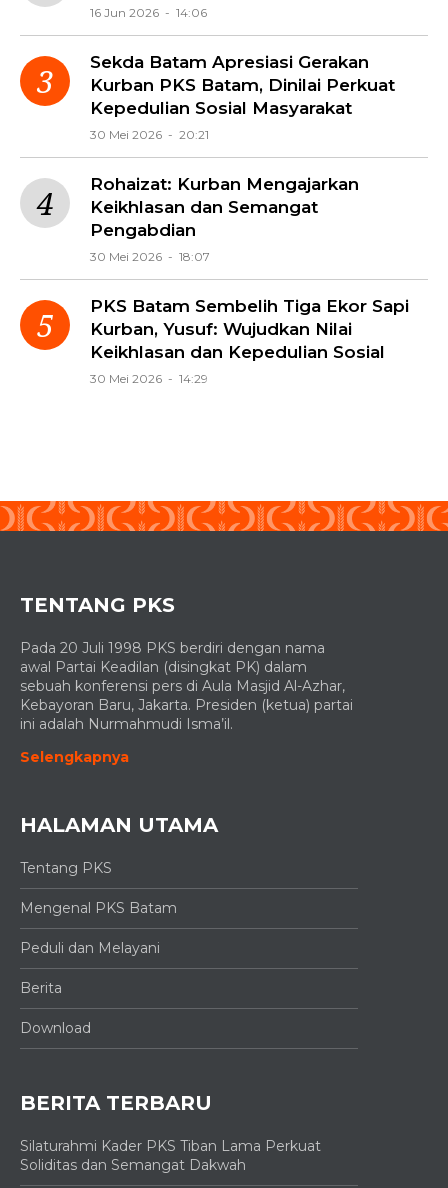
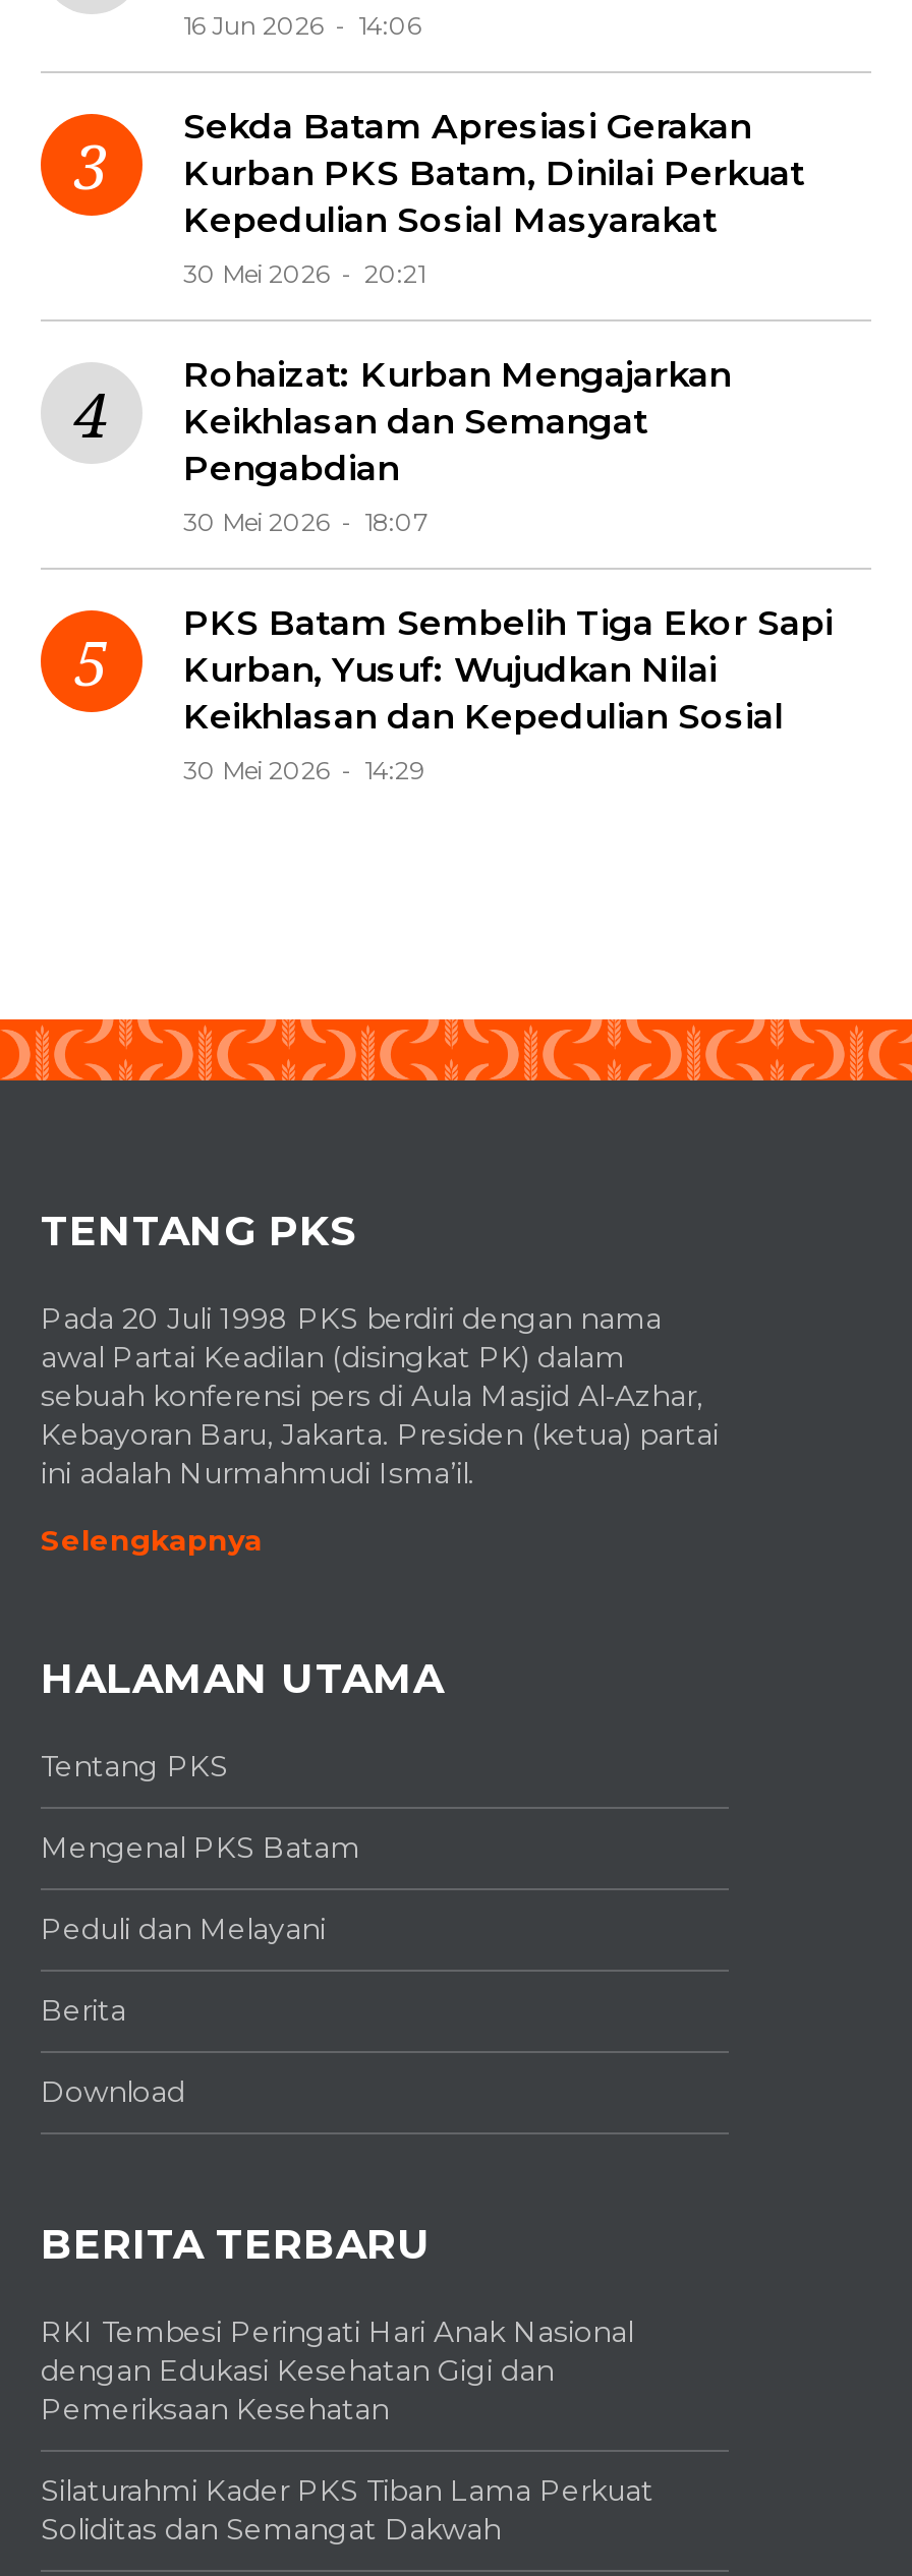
+ RKI Tembesi Peringati Hari Anak Nasional
+ dengan Edukasi Kesehatan Gigi dan
+ Pemeriksaan Kesehatan
